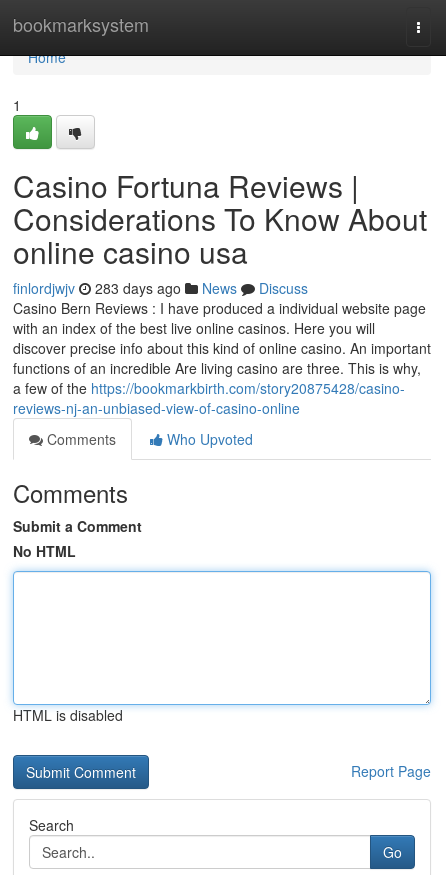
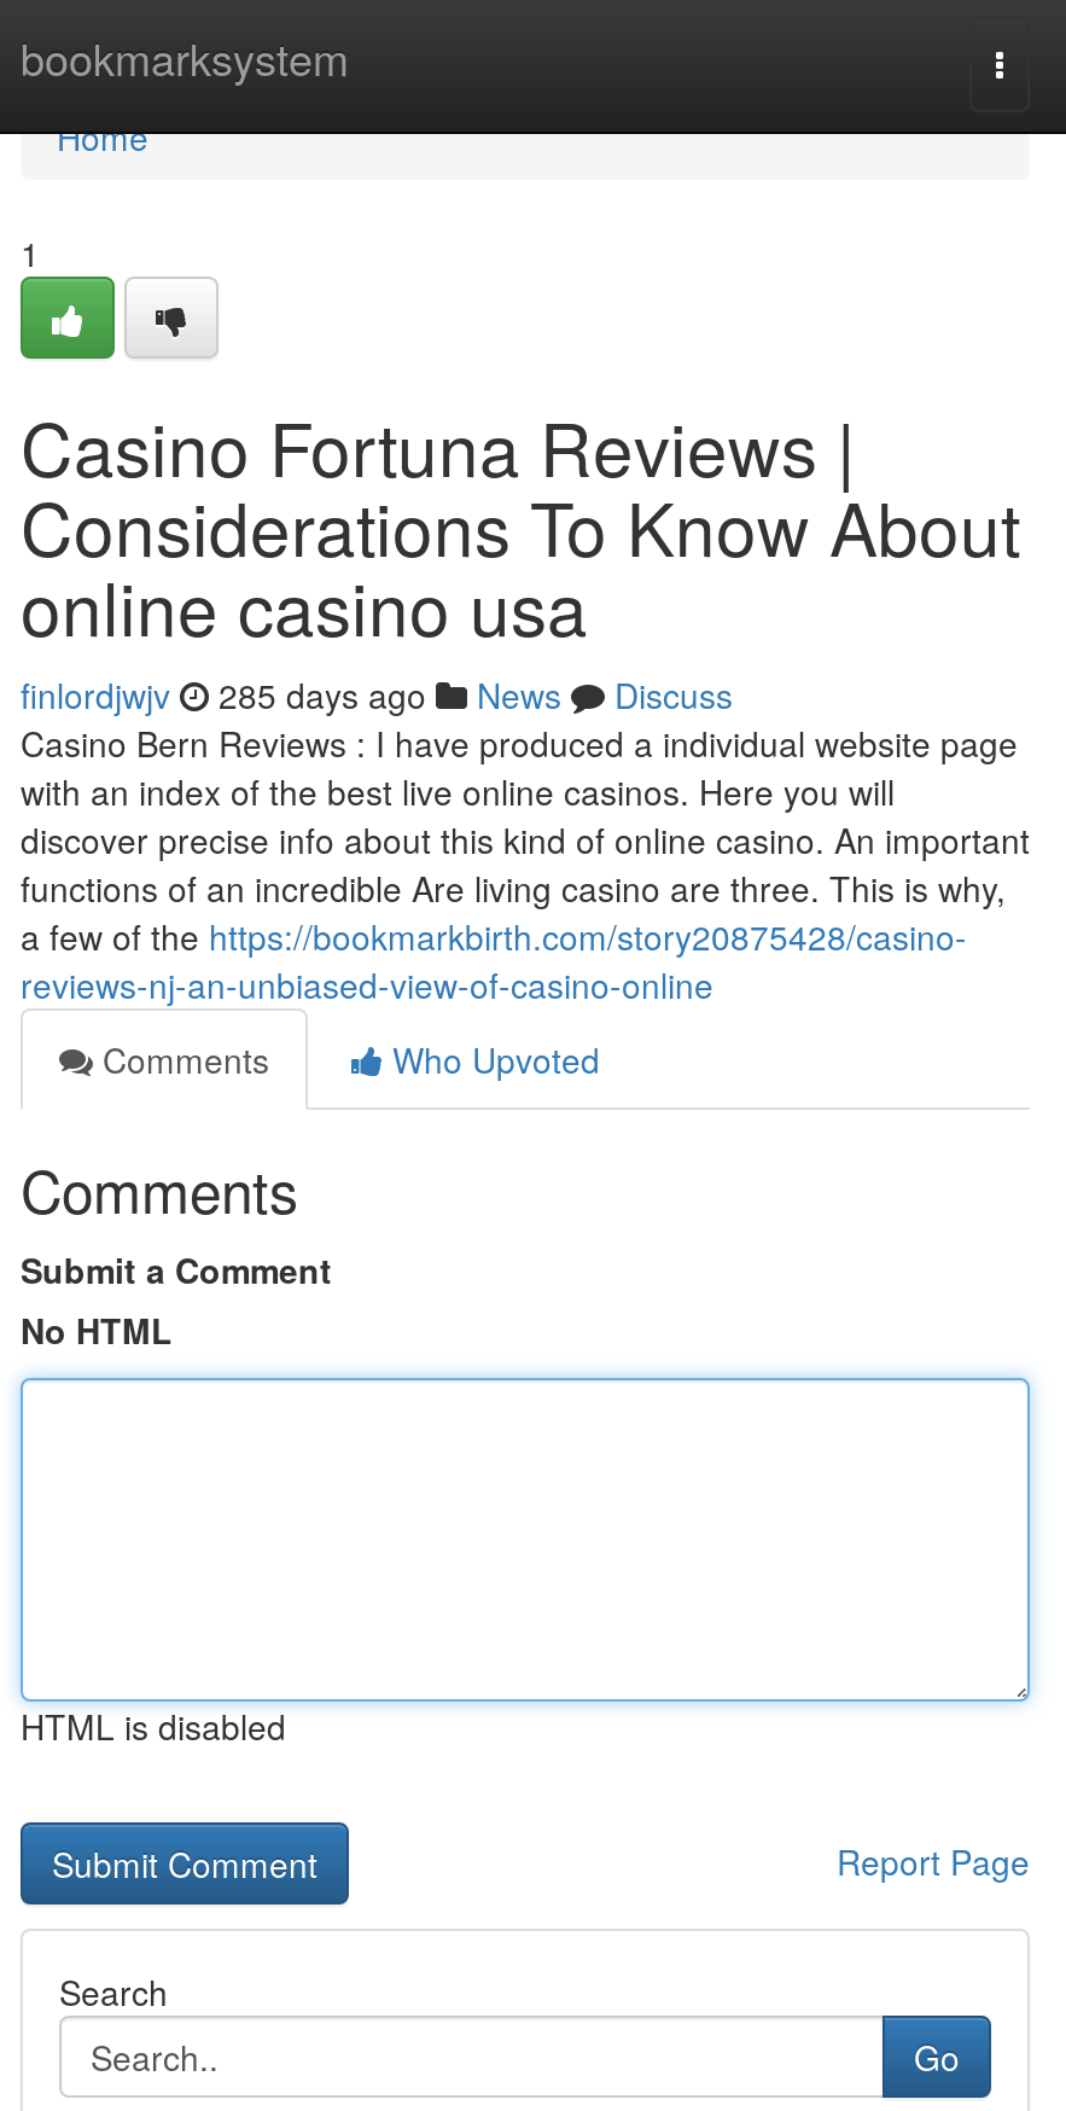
- finlordjwjv 283 days ago News Discuss
+ finlordjwjv 285 days ago News Discuss
